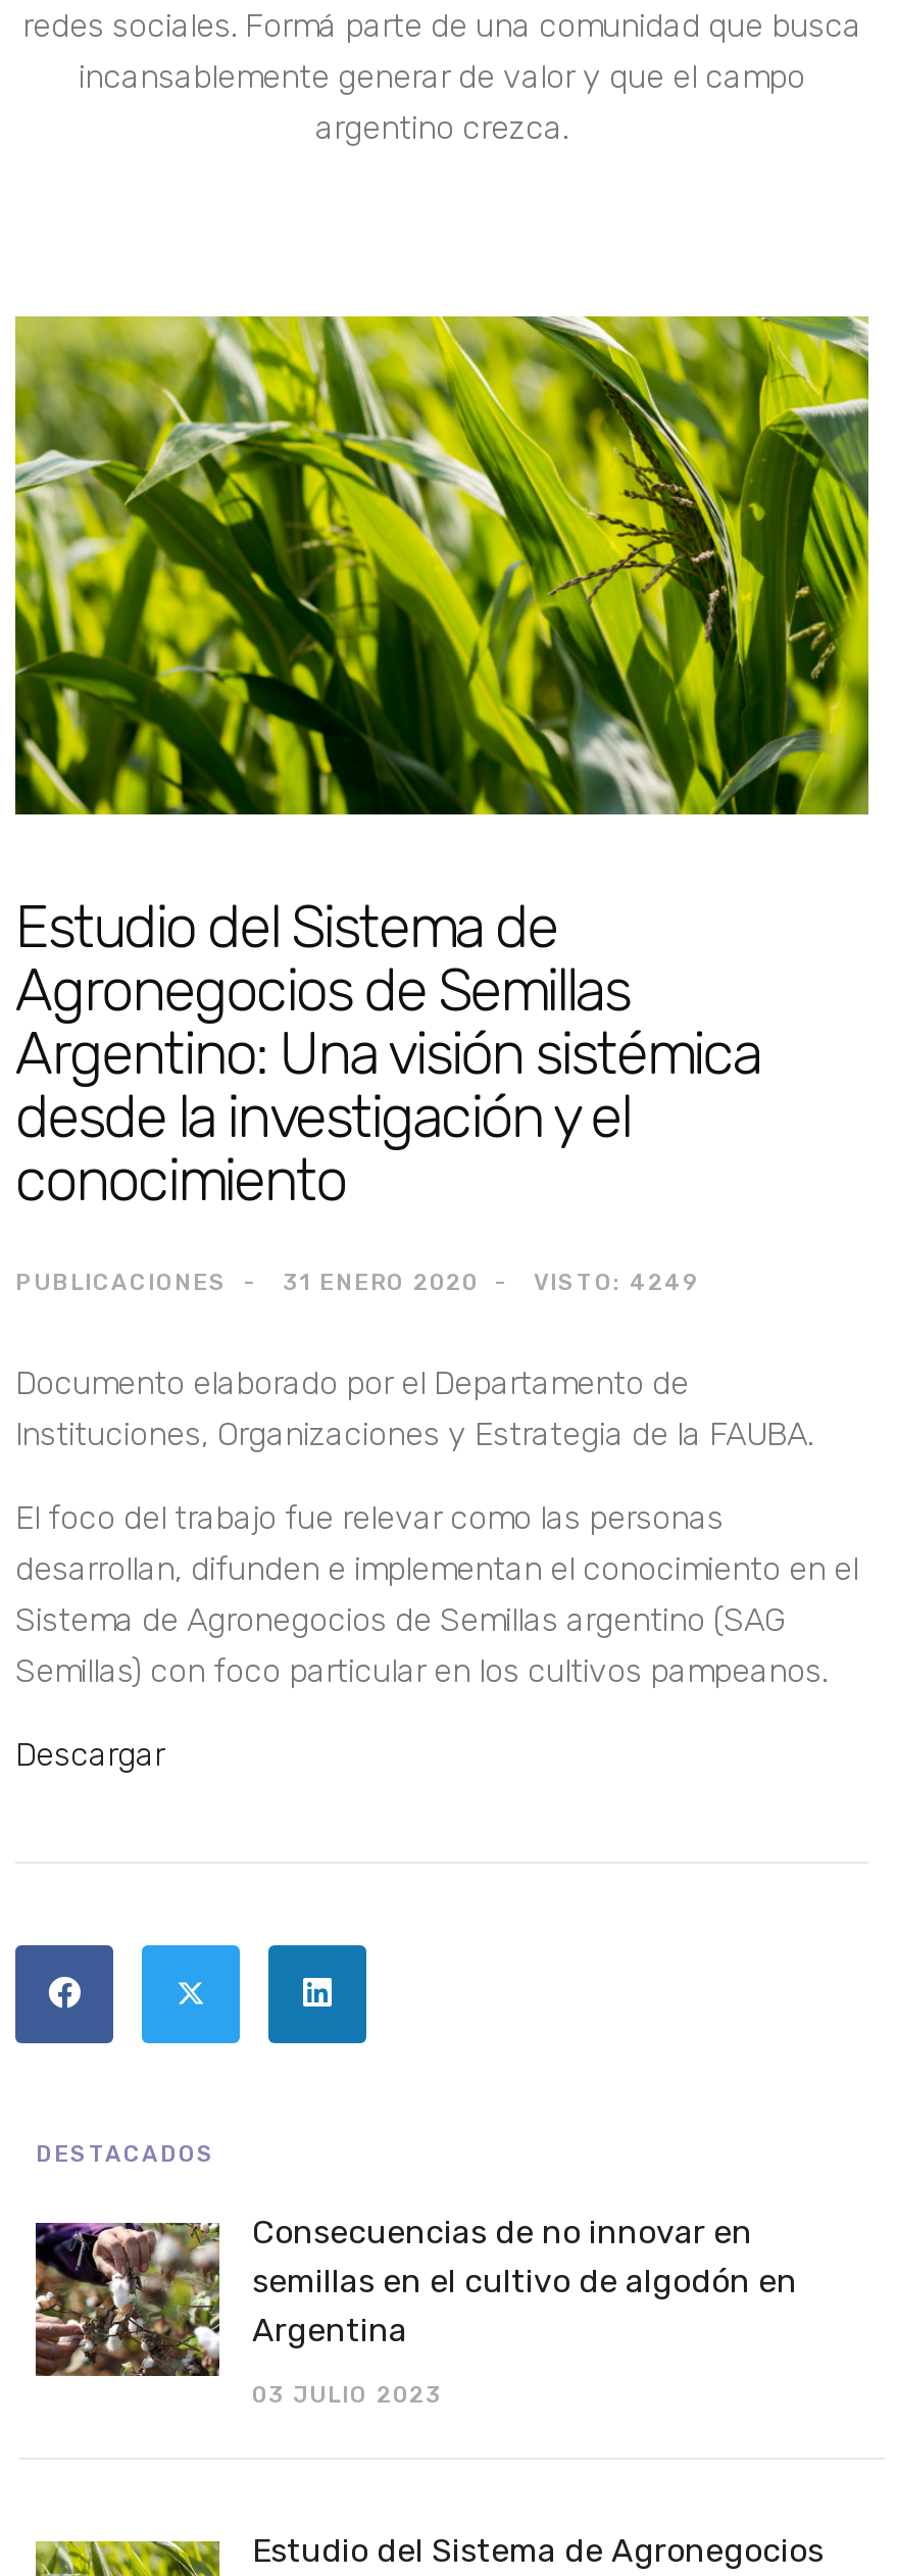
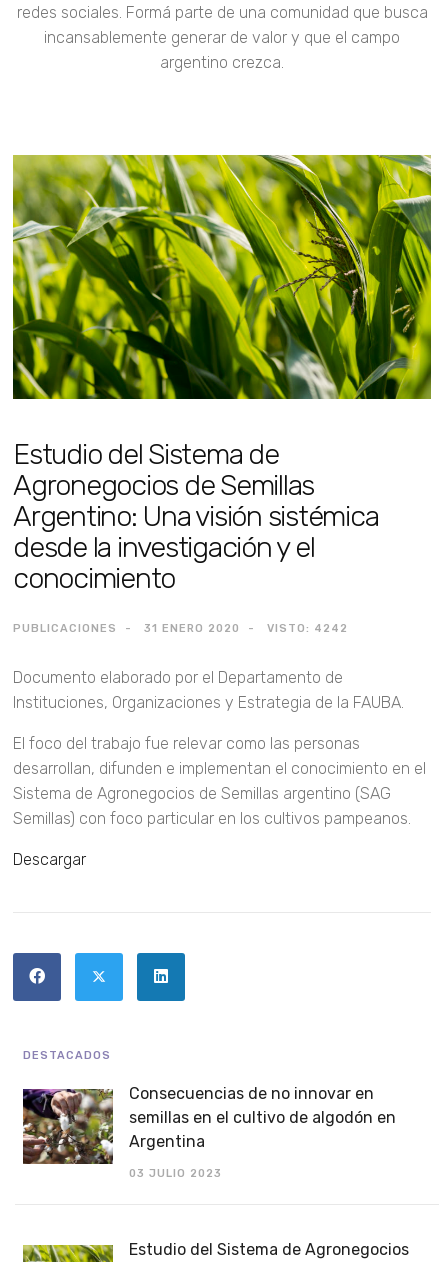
- VISTO: 4249
+ VISTO: 4242
